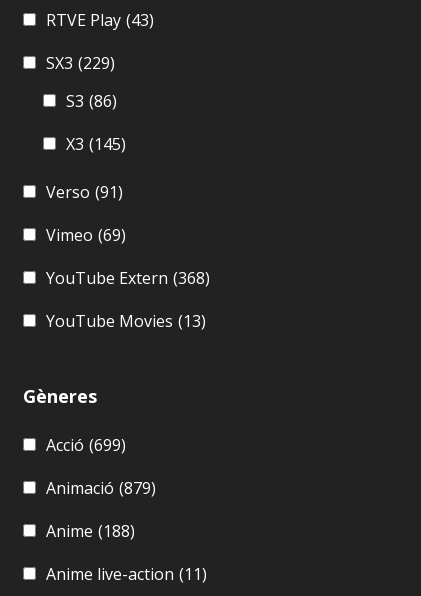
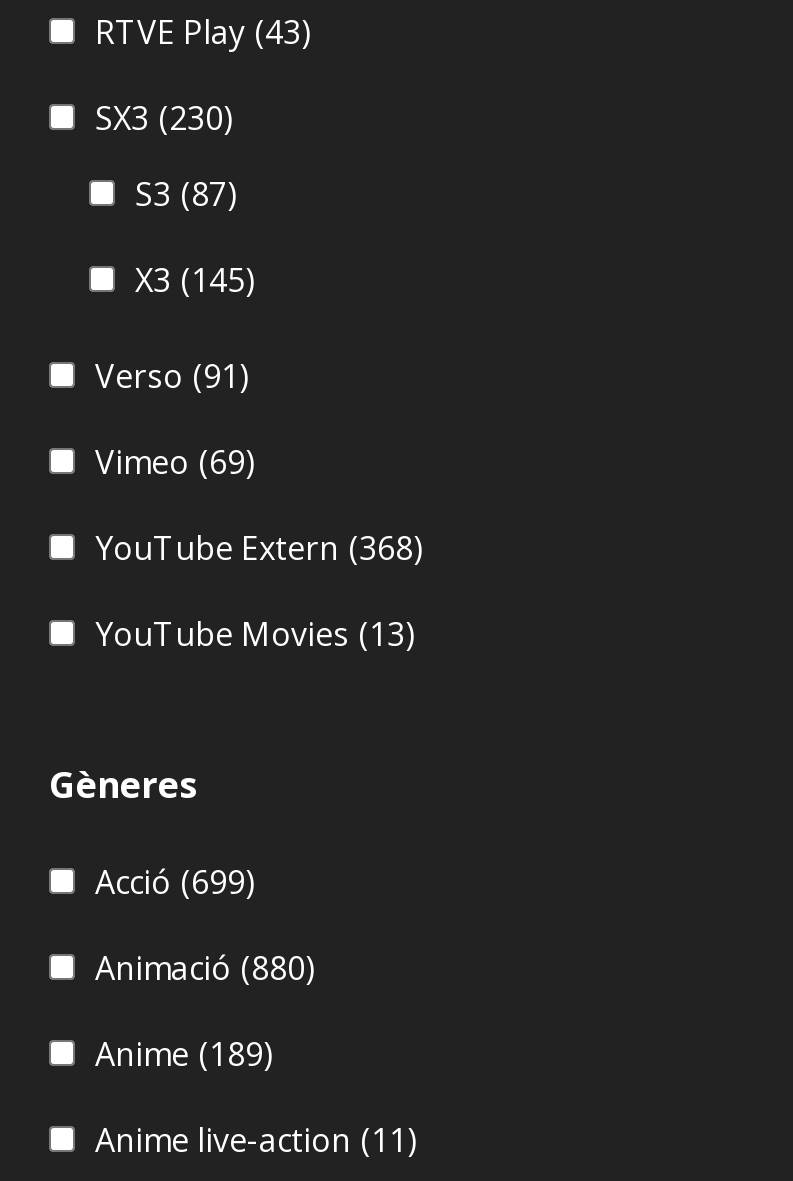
- SX3 (229)
+ SX3 (230)

- S3 (86)
+ S3 (87)

- Animació (879)
+ Animació (880)

- Anime (188)
+ Anime (189)
